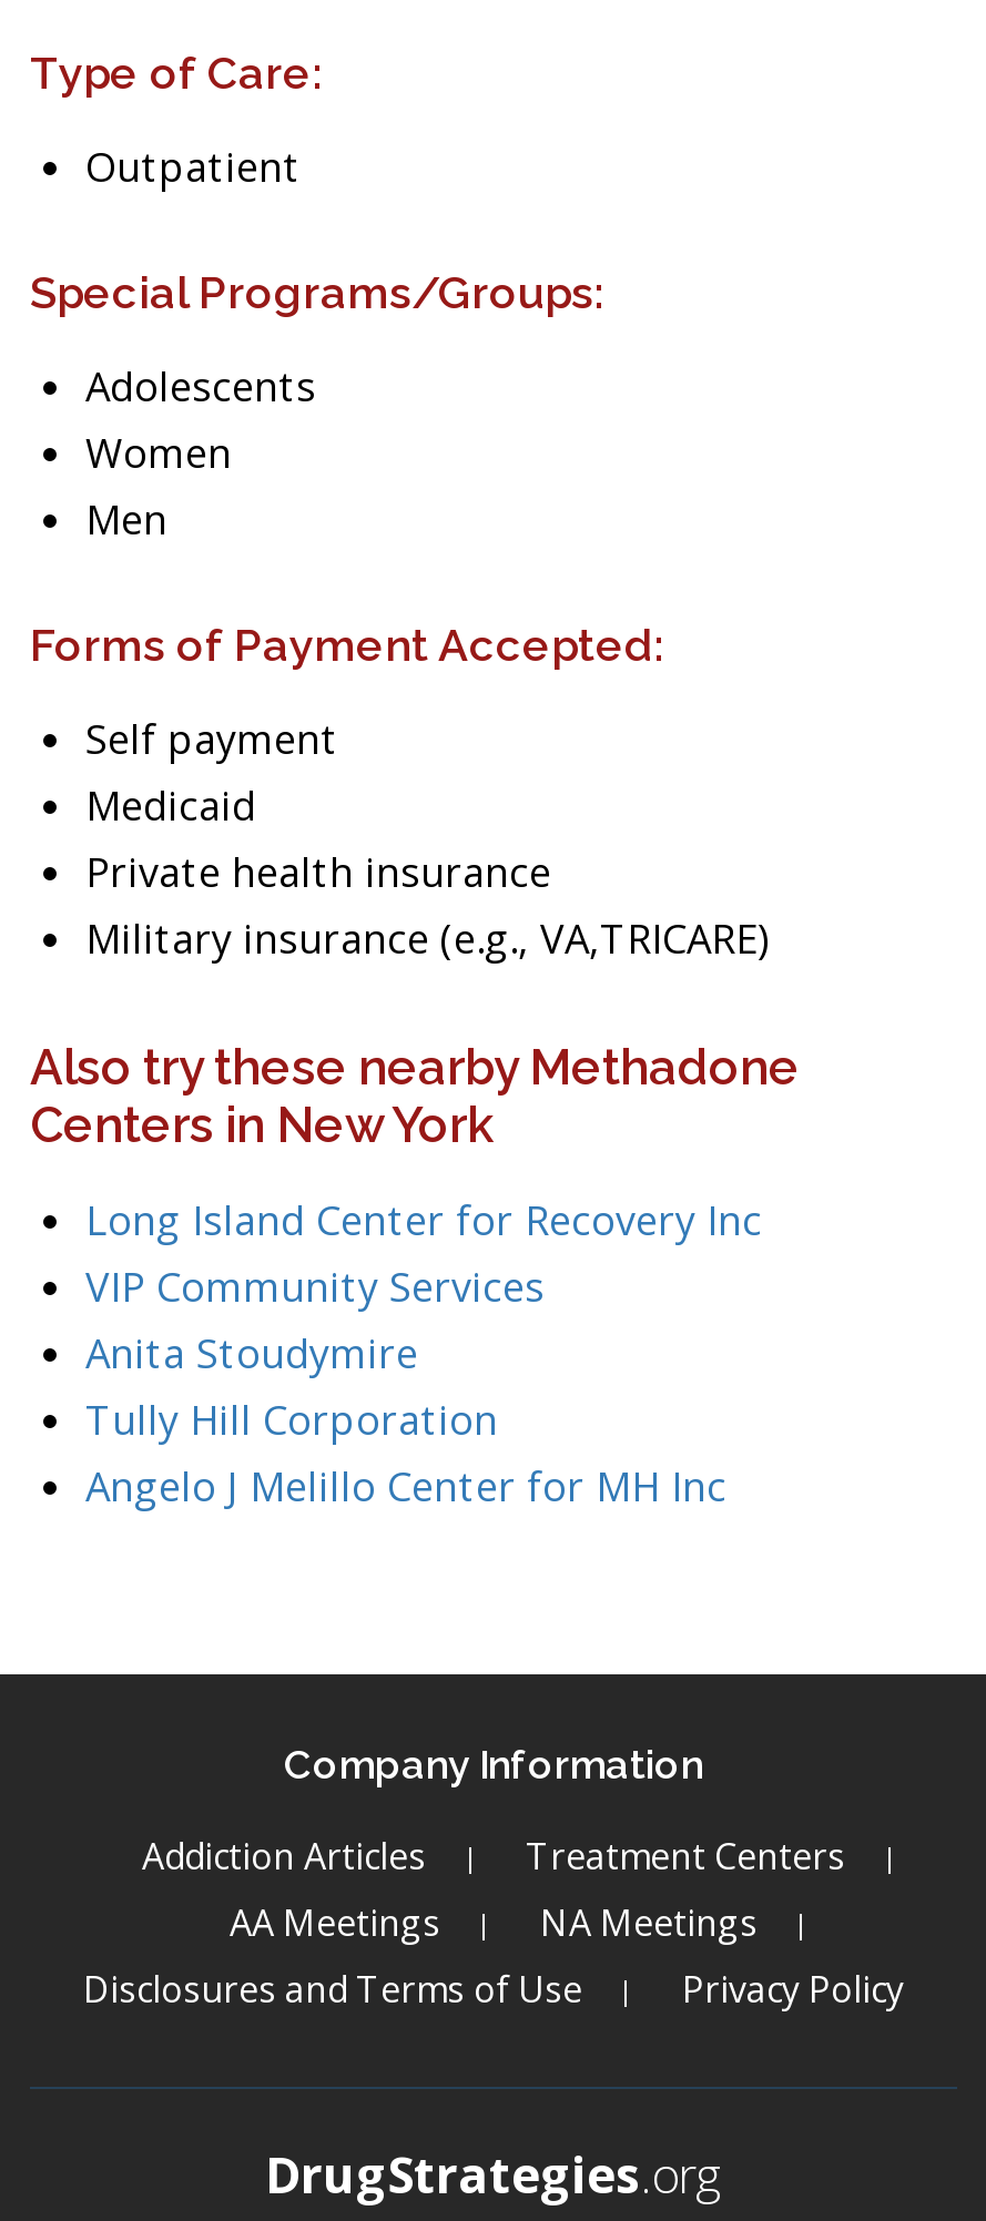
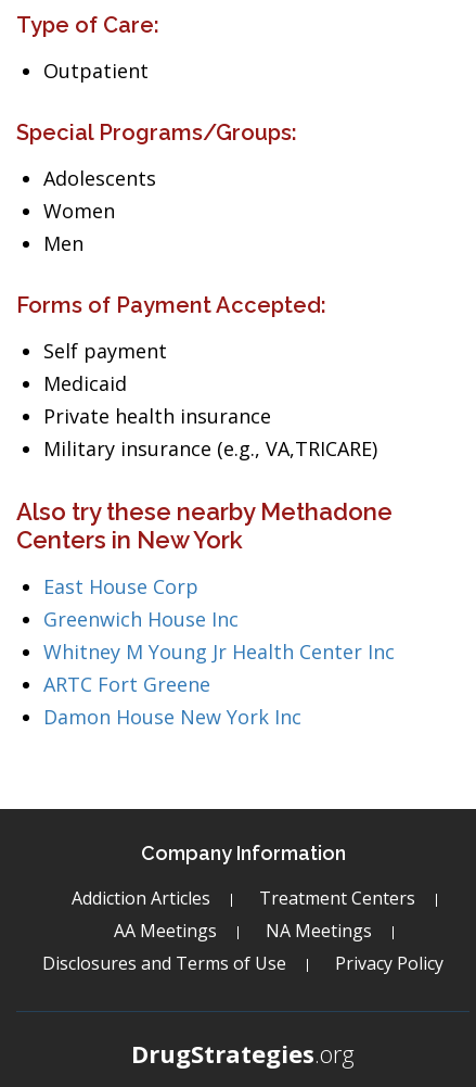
- Long Island Center for Recovery Inc
- VIP Community Services
- Anita Stoudymire
- Tully Hill Corporation
- Angelo J Melillo Center for MH Inc
+ East House Corp
+ Greenwich House Inc
+ Whitney M Young Jr Health Center Inc
+ ARTC Fort Greene
+ Damon House New York Inc
